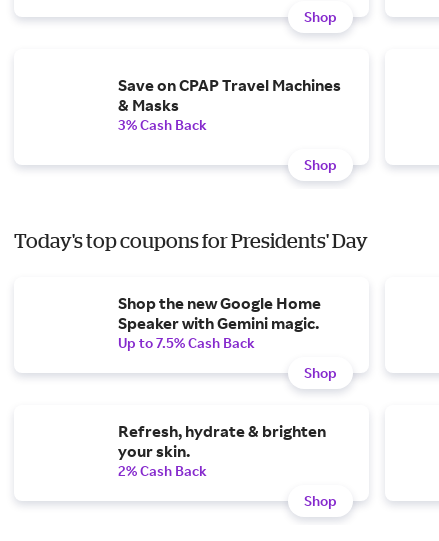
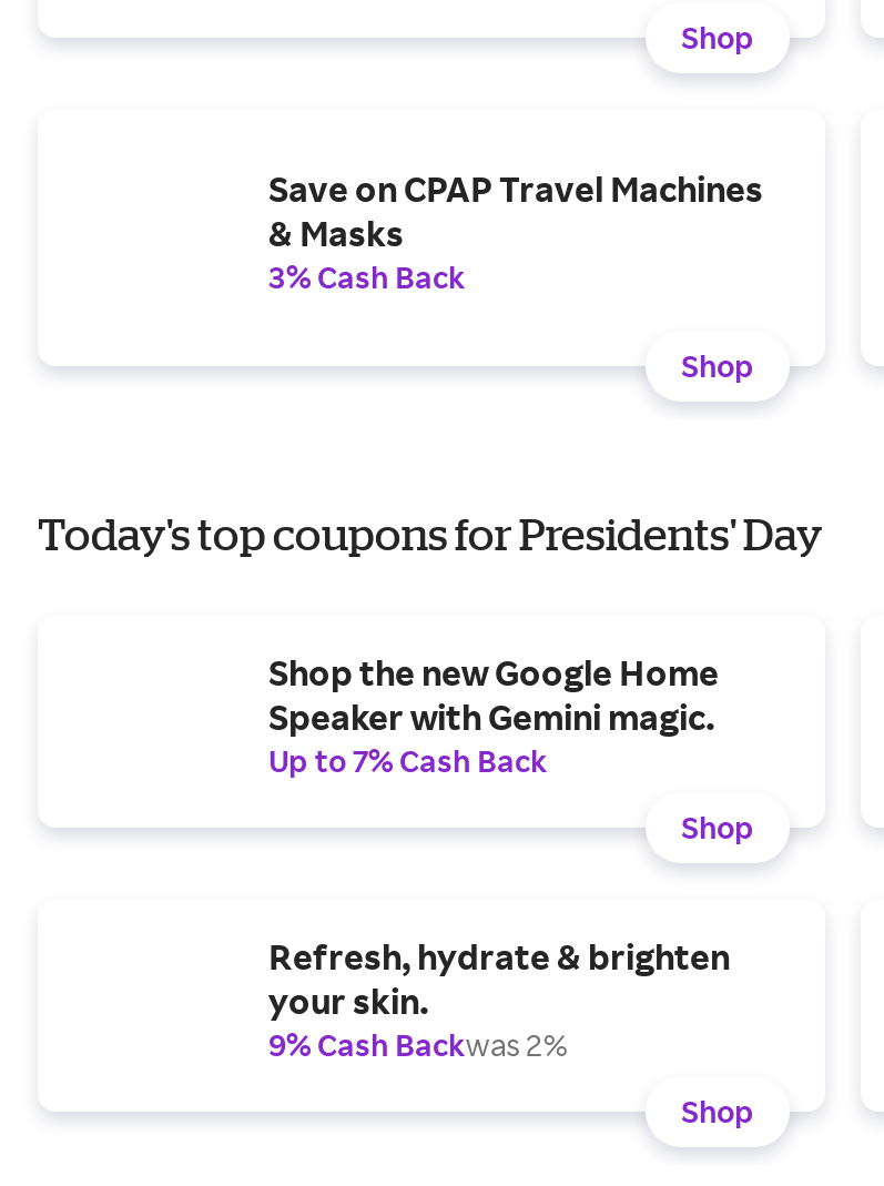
- Up to 7.5% Cash Back
+ Up to 7% Cash Back

- 2% Cash Back
+ 9% Cash Backwas 2%
